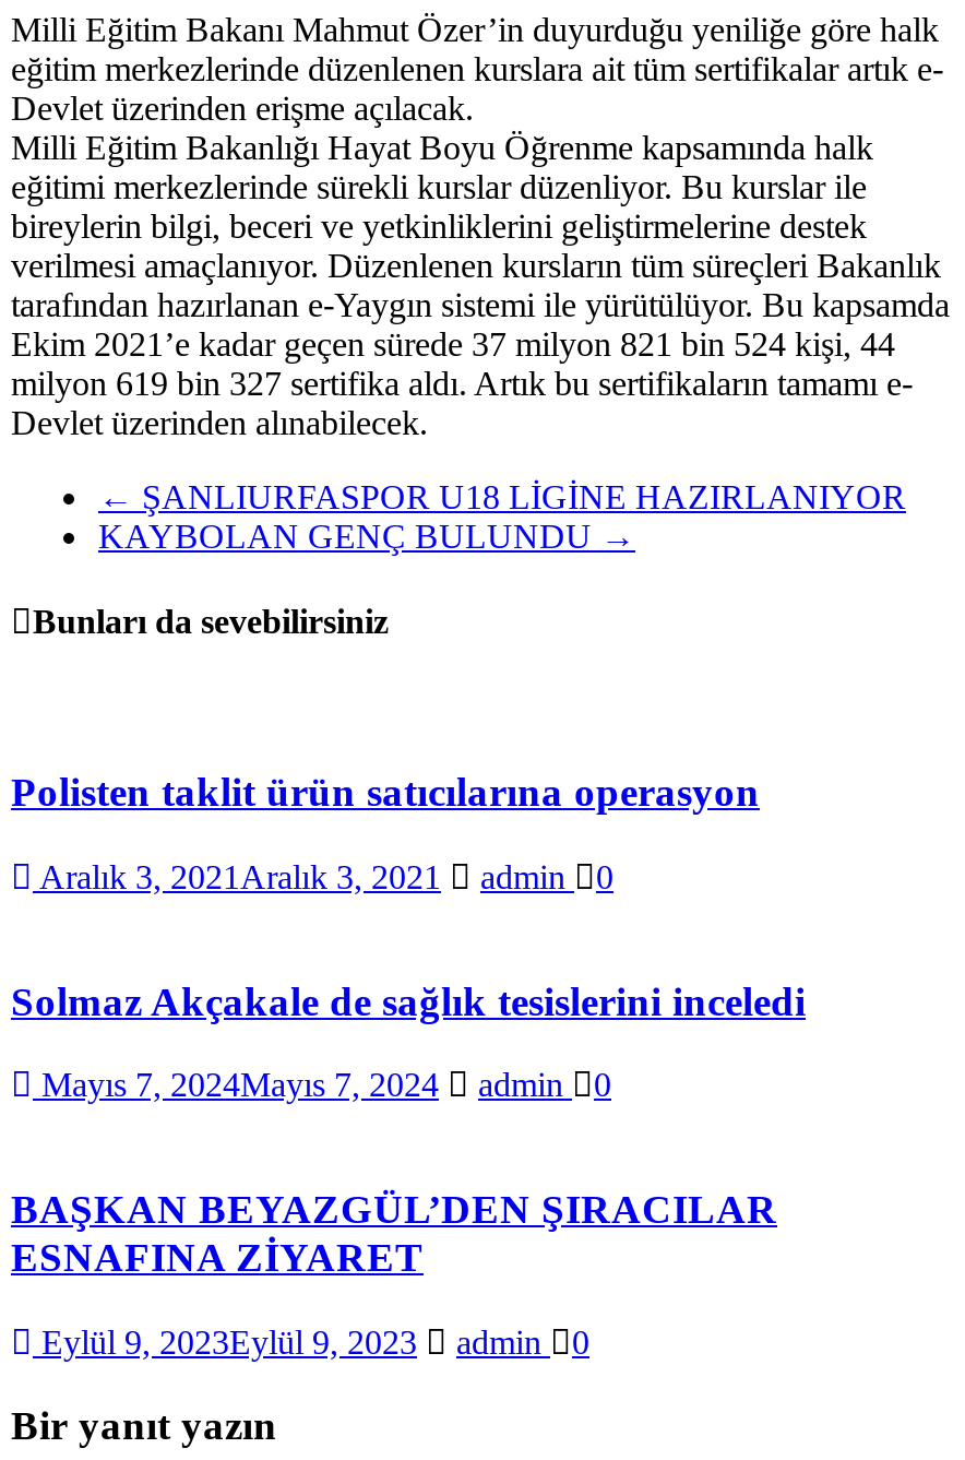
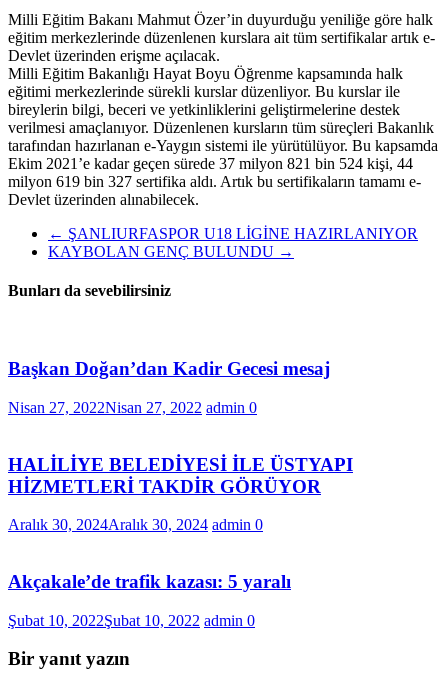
- Polisten taklit ürün satıcılarına operasyon
+ Başkan Doğan’dan Kadir Gecesi mesaj

- Aralık 3, 2021 Aralık 3, 2021
- admin 0
+ Nisan 27, 2022Nisan 27, 2022 admin 0

- Solmaz Akçakale de sağlık tesislerini inceledi
+ HALİLİYE BELEDİYESİ İLE ÜSTYAPI
+ HİZMETLERİ TAKDİR GÖRÜYOR

- Mayıs 7, 2024Mayıs 7, 2024
- admin 0
+ Aralık 30, 2024Aralık 30, 2024 admin 0

- BAŞKAN BEYAZGÜL’DEN ŞIRACILAR
- ESNAFINA ZİYARET
+ Akçakale’de trafik kazası: 5 yaralı

- Eylül 9, 2023Eylül 9, 2023
- admin 0
+ Şubat 10, 2022Şubat 10, 2022 admin 0
